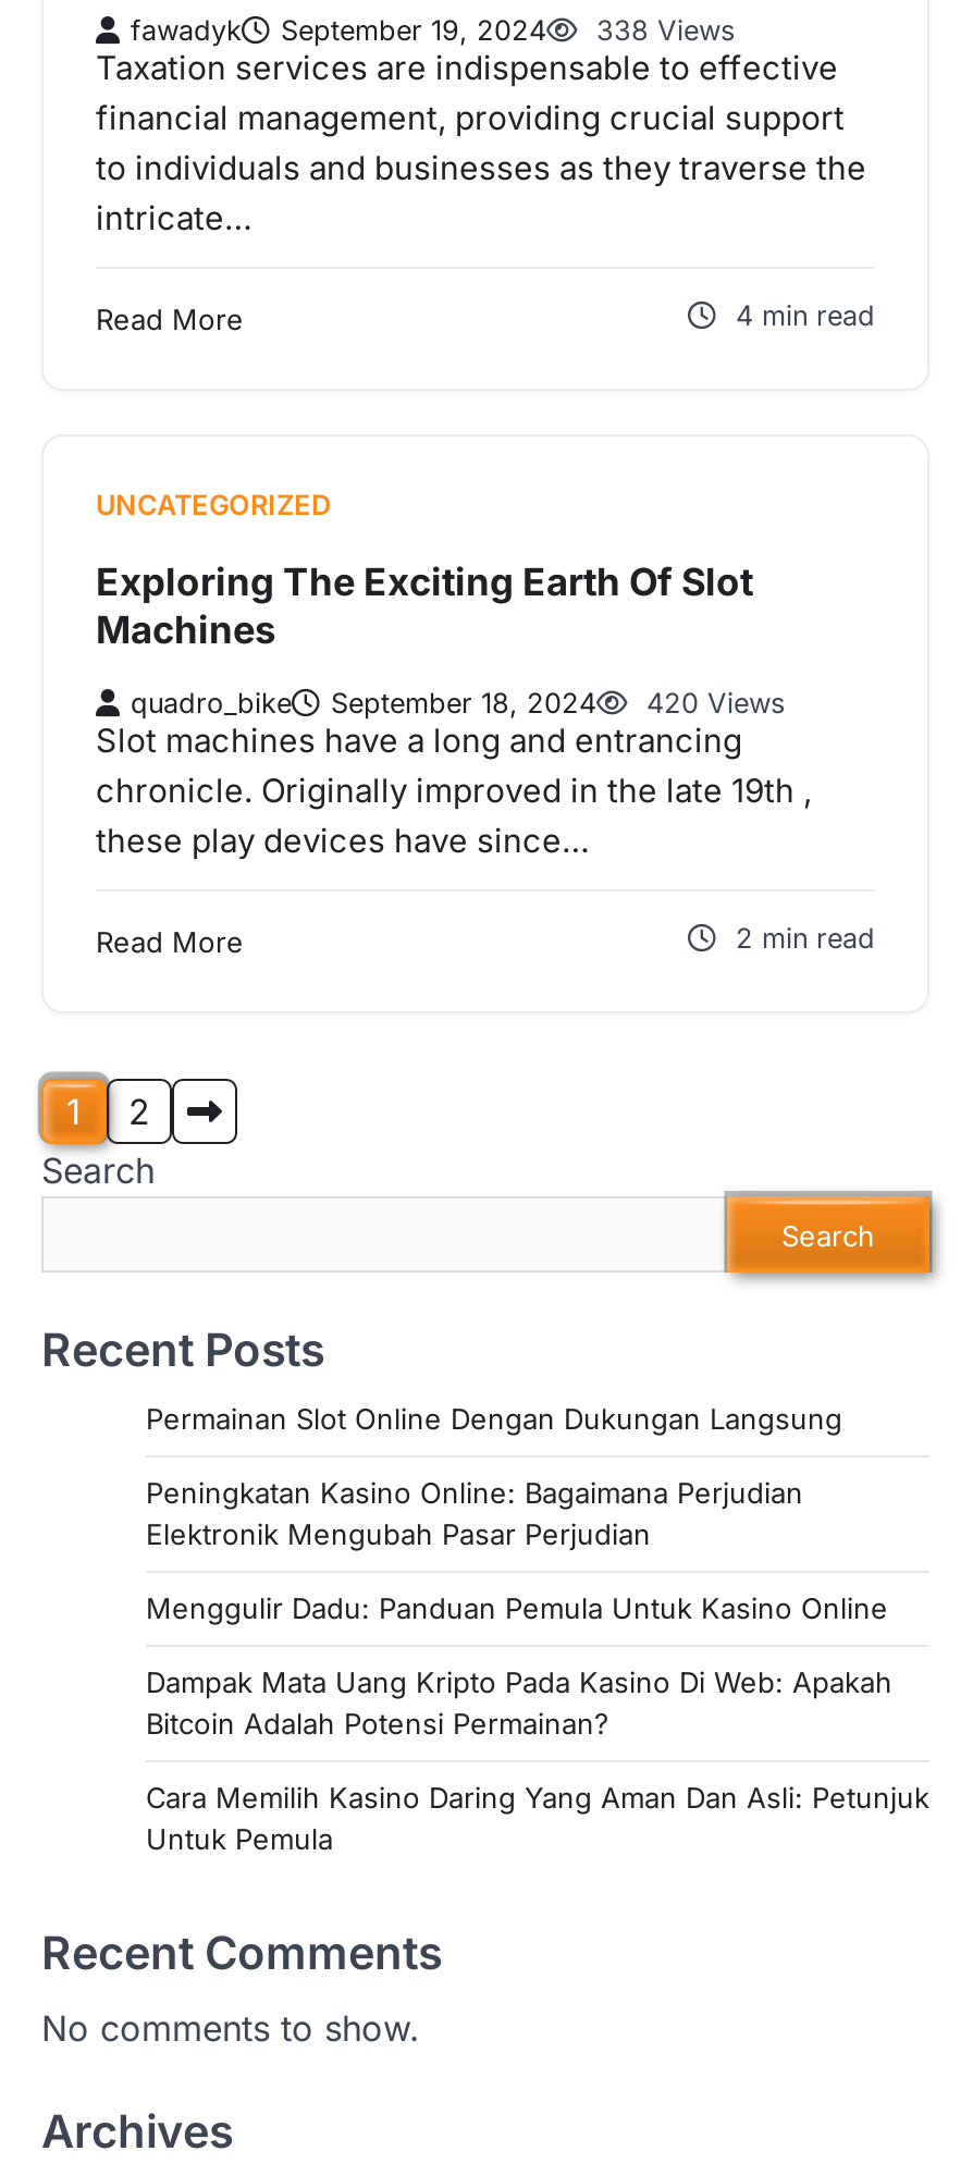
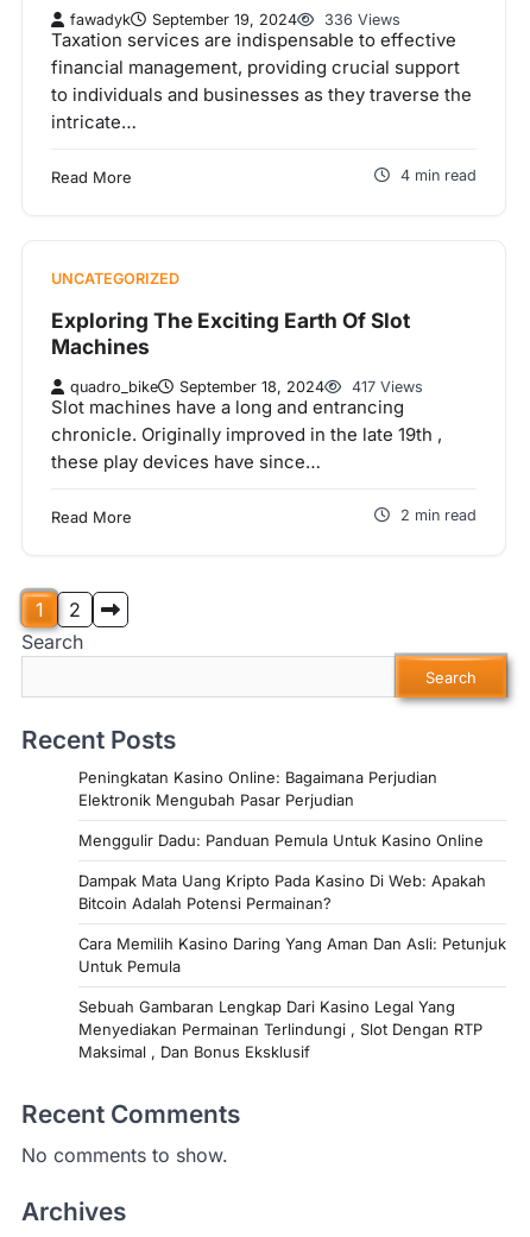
- fawadyk September 19, 2024 338 Views
+ fawadyk September 19, 2024 336 Views

- quadro_bike September 18, 2024 420 Views
+ quadro_bike September 18, 2024 417 Views

- Permainan Slot Online Dengan Dukungan Langsung

moved up: Peningkatan Kasino Online: Bagaimana Perjudian | Elektronik Mengubah Pasar Perjudian | Menggulir Dadu: Panduan Pemula Untuk Kasino Online | Dampak Mata Uang Kripto Pada Kasino Di Web: Apakah | Bitcoin Adalah Potensi Permainan? | Cara Memilih Kasino Daring Yang Aman Dan Asli: Petunjuk | Untuk Pemula

+ Sebuah Gambaran Lengkap Dari Kasino Legal Yang
+ Menyediakan Permainan Terlindungi , Slot Dengan RTP
+ Maksimal , Dan Bonus Eksklusif
